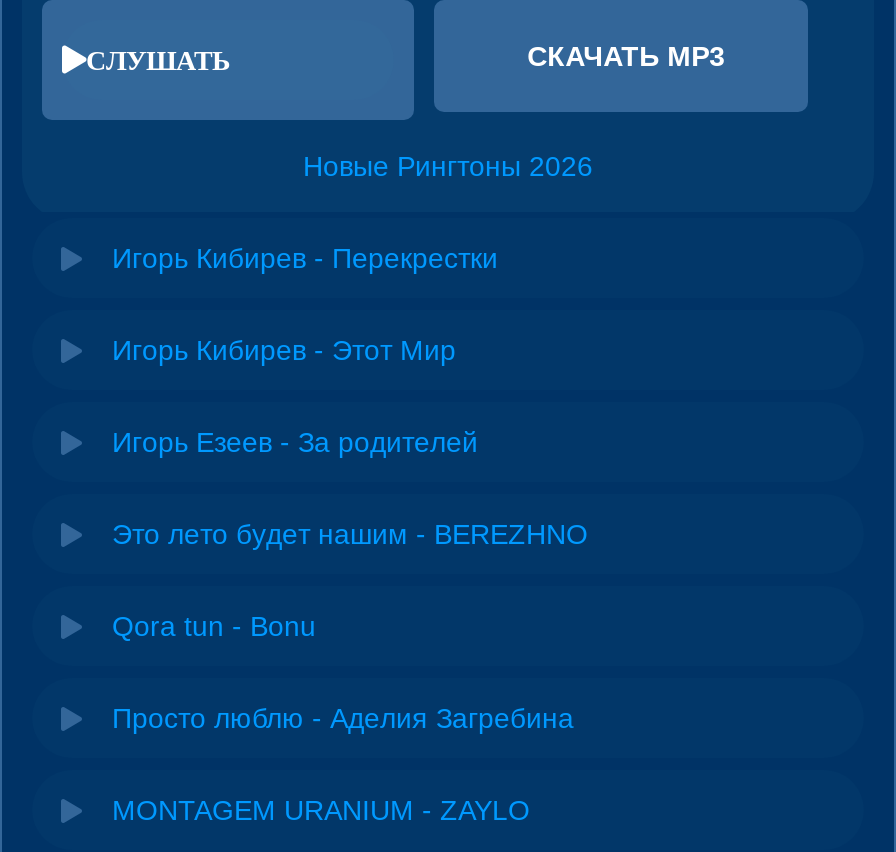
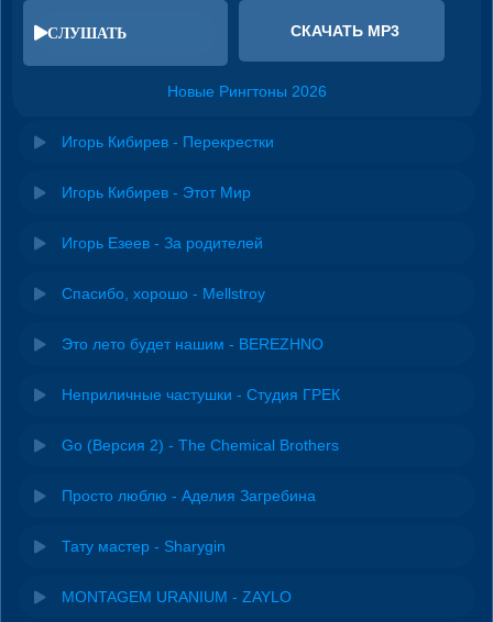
+ Спасибо, хорошо - Mellstroy

- Qora tun - Bonu
+ Неприличные частушки - Студия ГРЕК
+ Go (Версия 2) - The Chemical Brothers

+ Тату мастер - Sharygin
